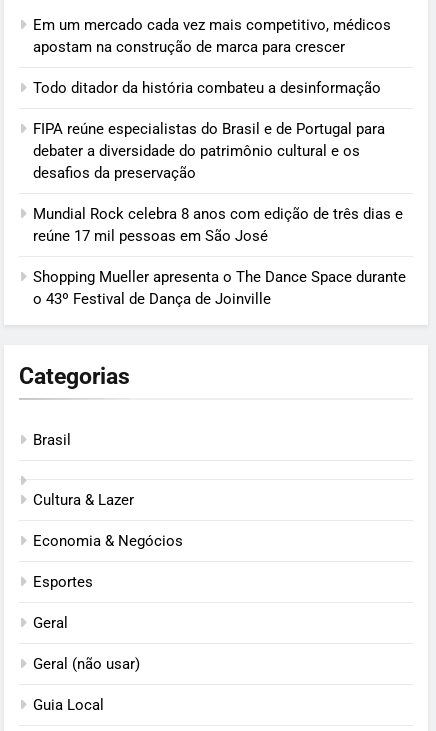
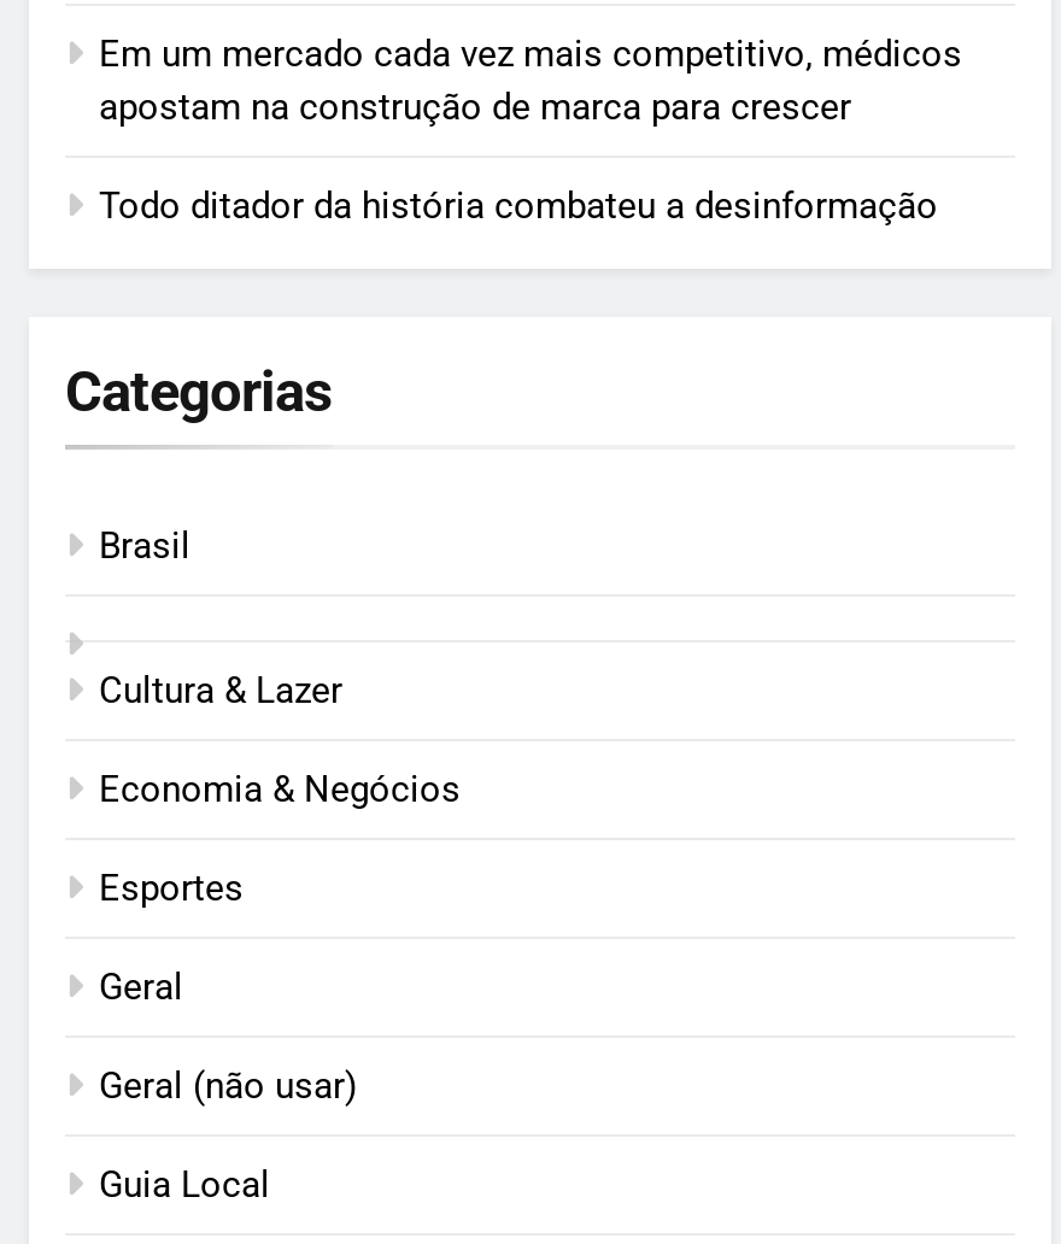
- FIPA reúne especialistas do Brasil e de Portugal para
- debater a diversidade do patrimônio cultural e os
- desafios da preservação
- Mundial Rock celebra 8 anos com edição de três dias e
- reúne 17 mil pessoas em São José
- Shopping Mueller apresenta o The Dance Space durante
- o 43º Festival de Dança de Joinville
